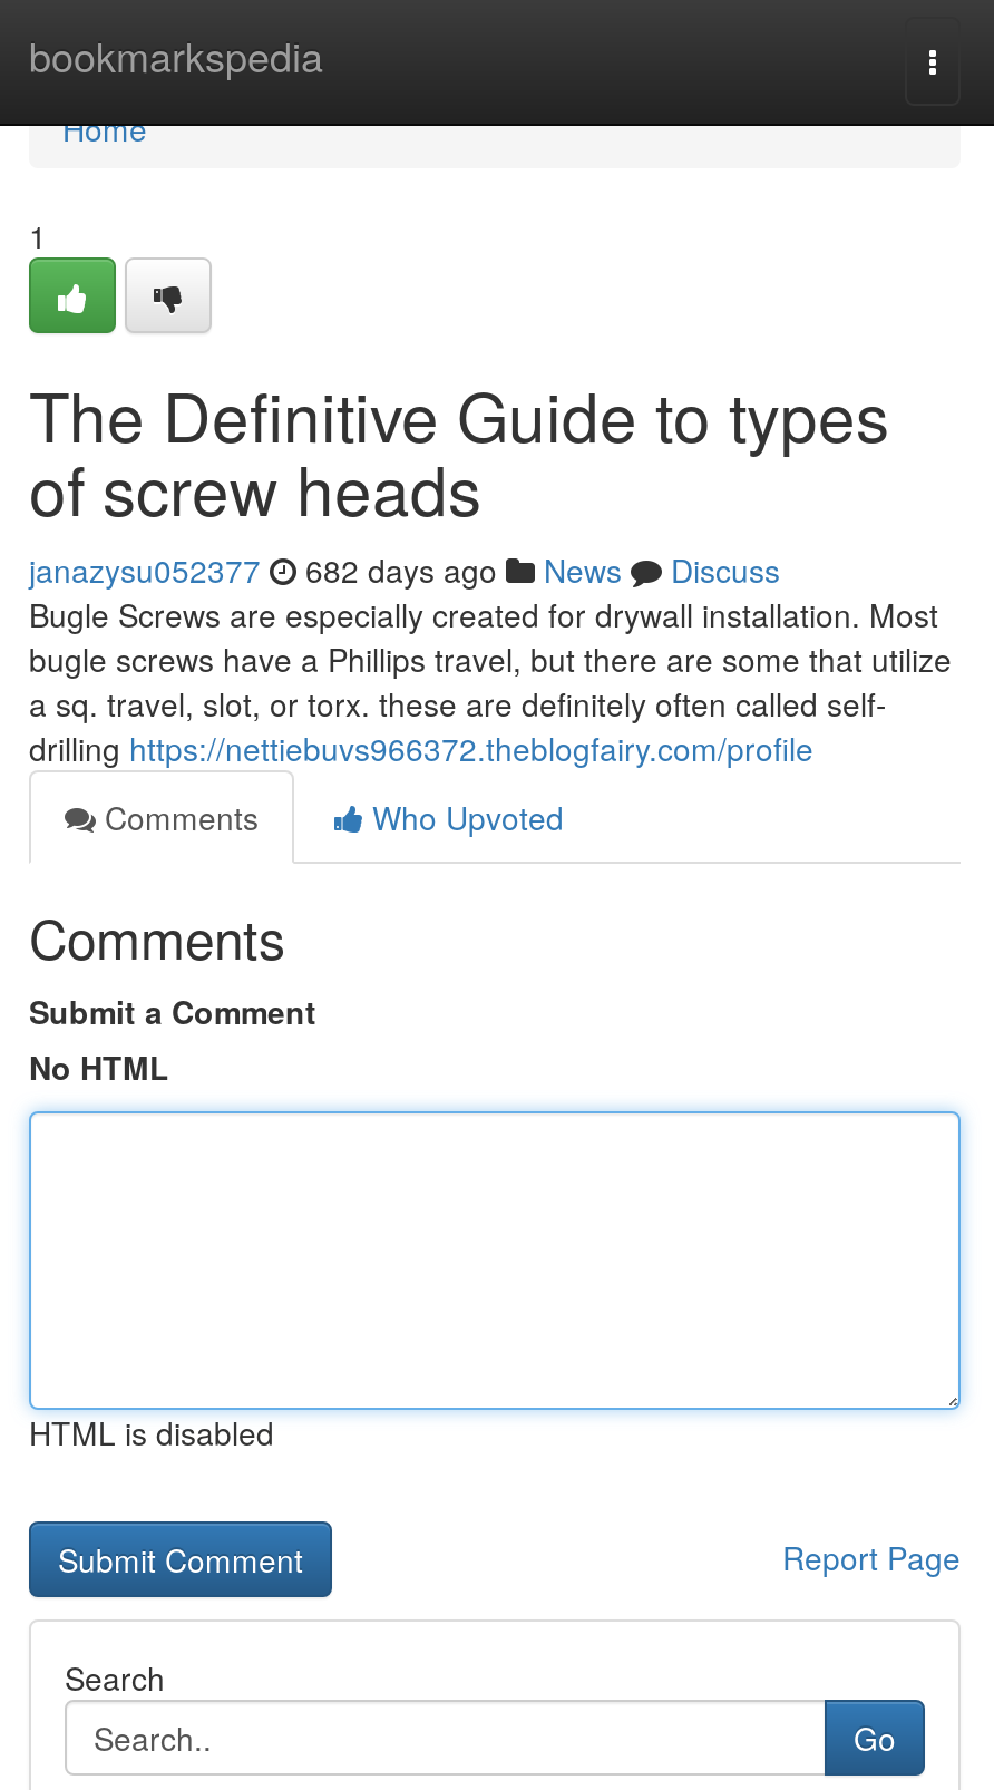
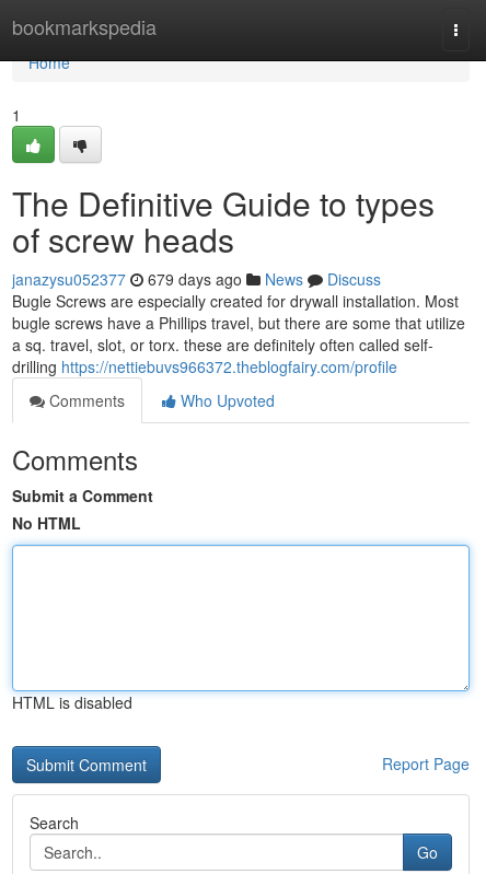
- janazysu052377 682 days ago News Discuss
+ janazysu052377 679 days ago News Discuss
